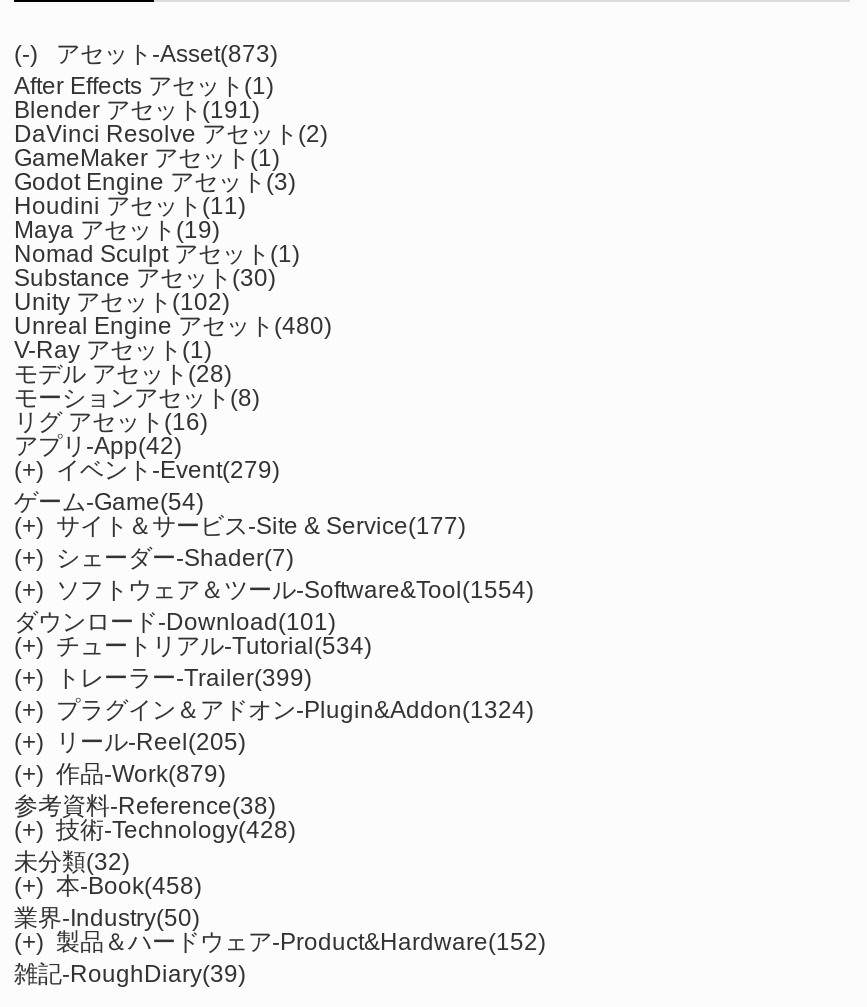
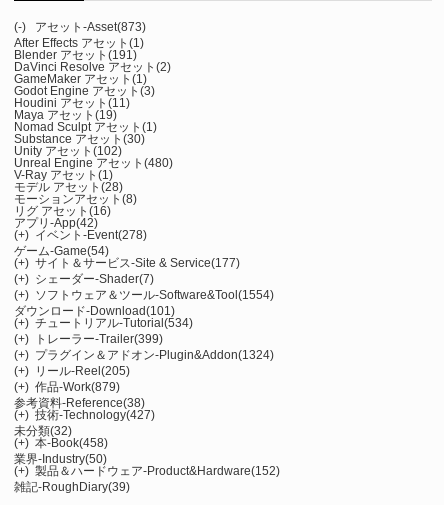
- (+) イベント-Event(279)
+ (+) イベント-Event(278)

- (+) 技術-Technology(428)
+ (+) 技術-Technology(427)
